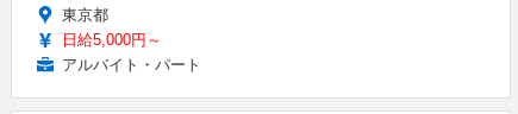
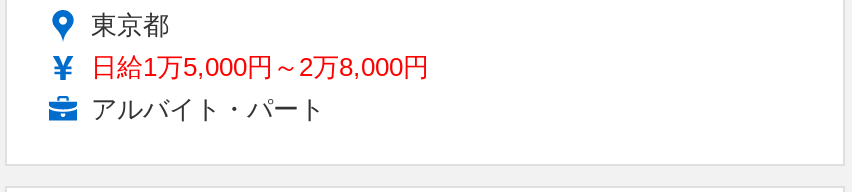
- 日給5,000円～
+ 日給1万5,000円～2万8,000円
